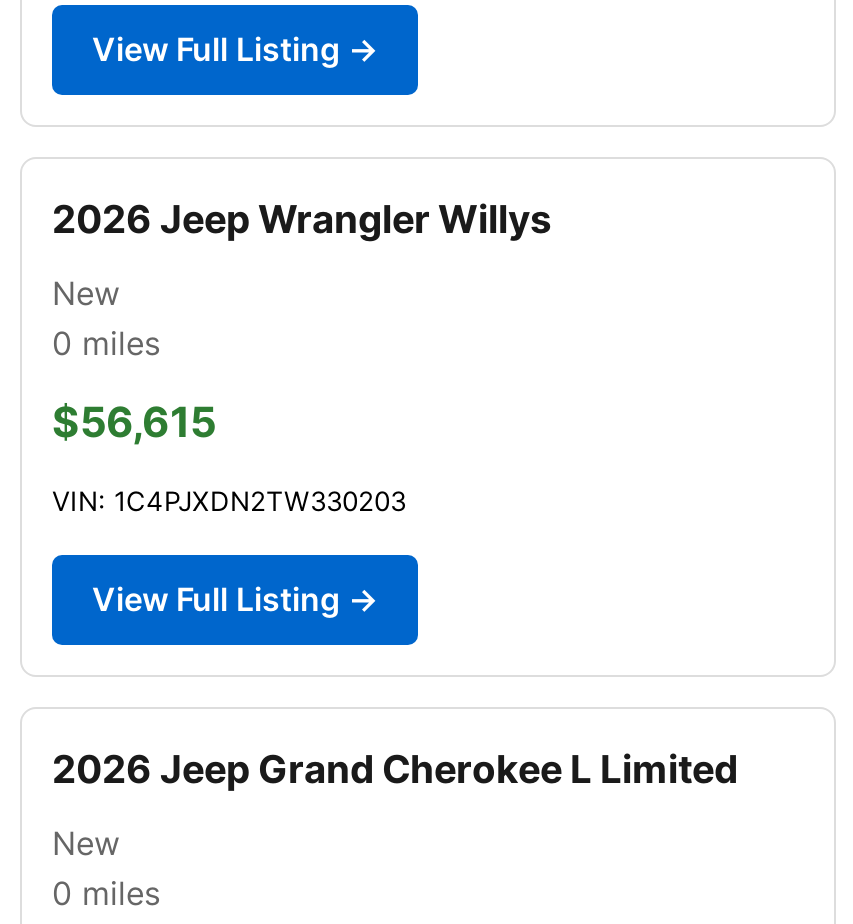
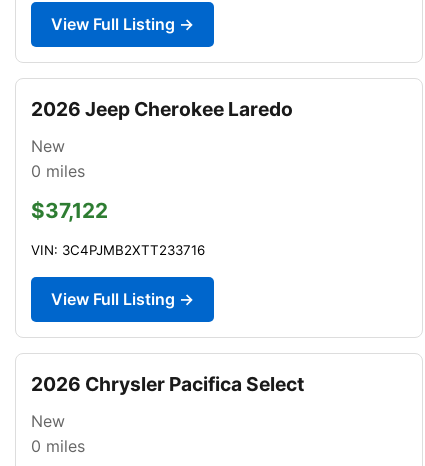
- 2026 Jeep Wrangler Willys
+ 2026 Jeep Cherokee Laredo

- $56,615
+ $37,122

- VIN: 1C4PJXDN2TW330203
+ VIN: 3C4PJMB2XTT233716

- 2026 Jeep Grand Cherokee L Limited
+ 2026 Chrysler Pacifica Select
